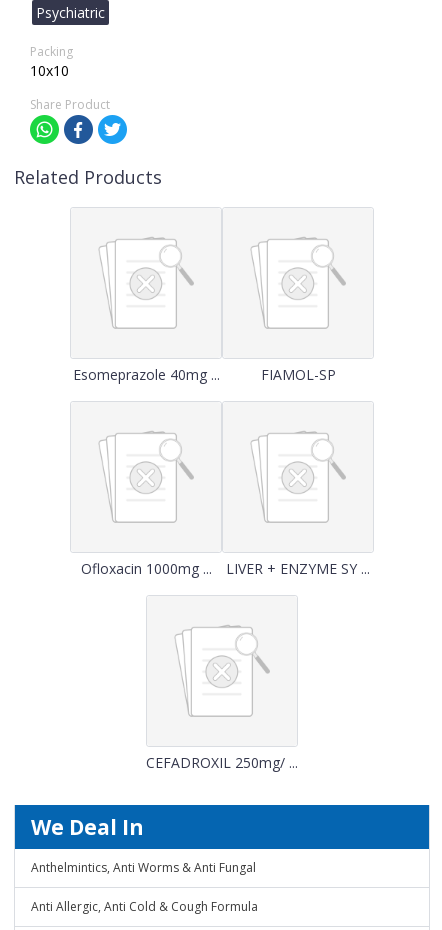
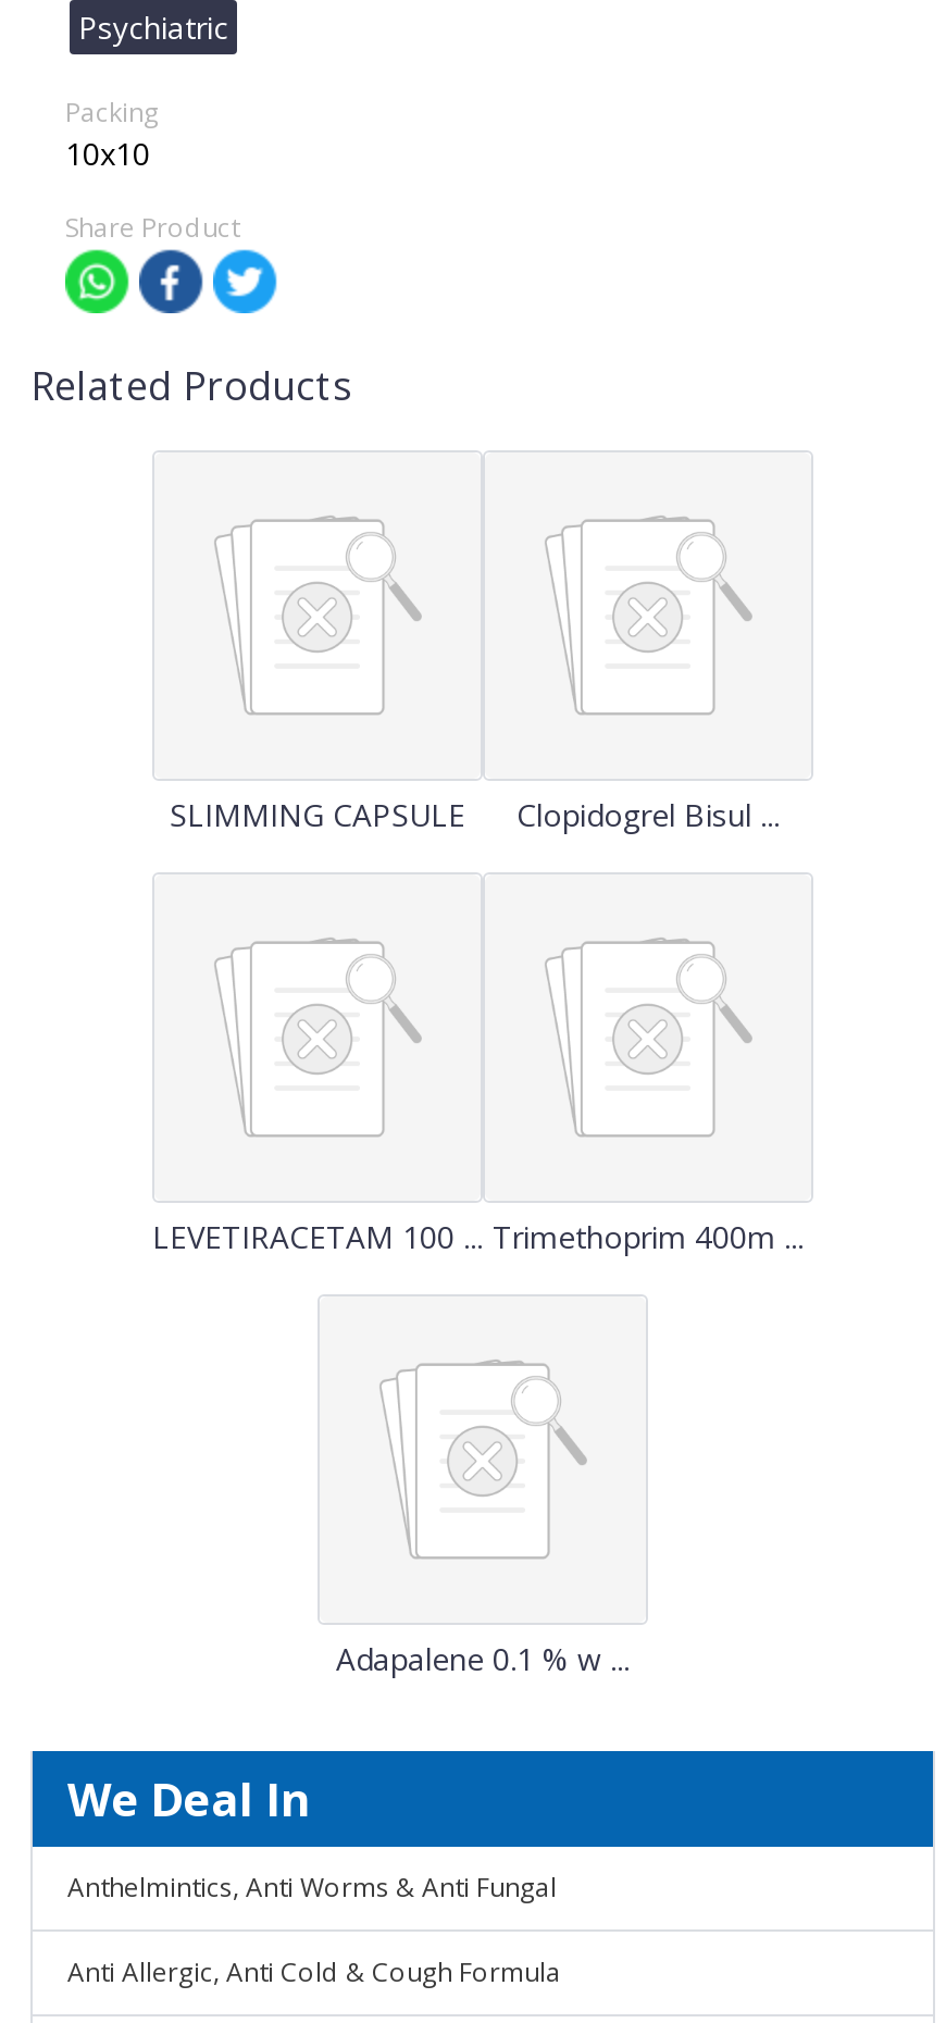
- Esomeprazole 40mg ...
- FIAMOL-SP
+ SLIMMING CAPSULE
+ Clopidogrel Bisul ...

- Ofloxacin 1000mg ...
- LIVER + ENZYME SY ...
+ LEVETIRACETAM 100 ... Trimethoprim 400m ...

- CEFADROXIL 250mg/ ...
+ Adapalene 0.1 % w ...
